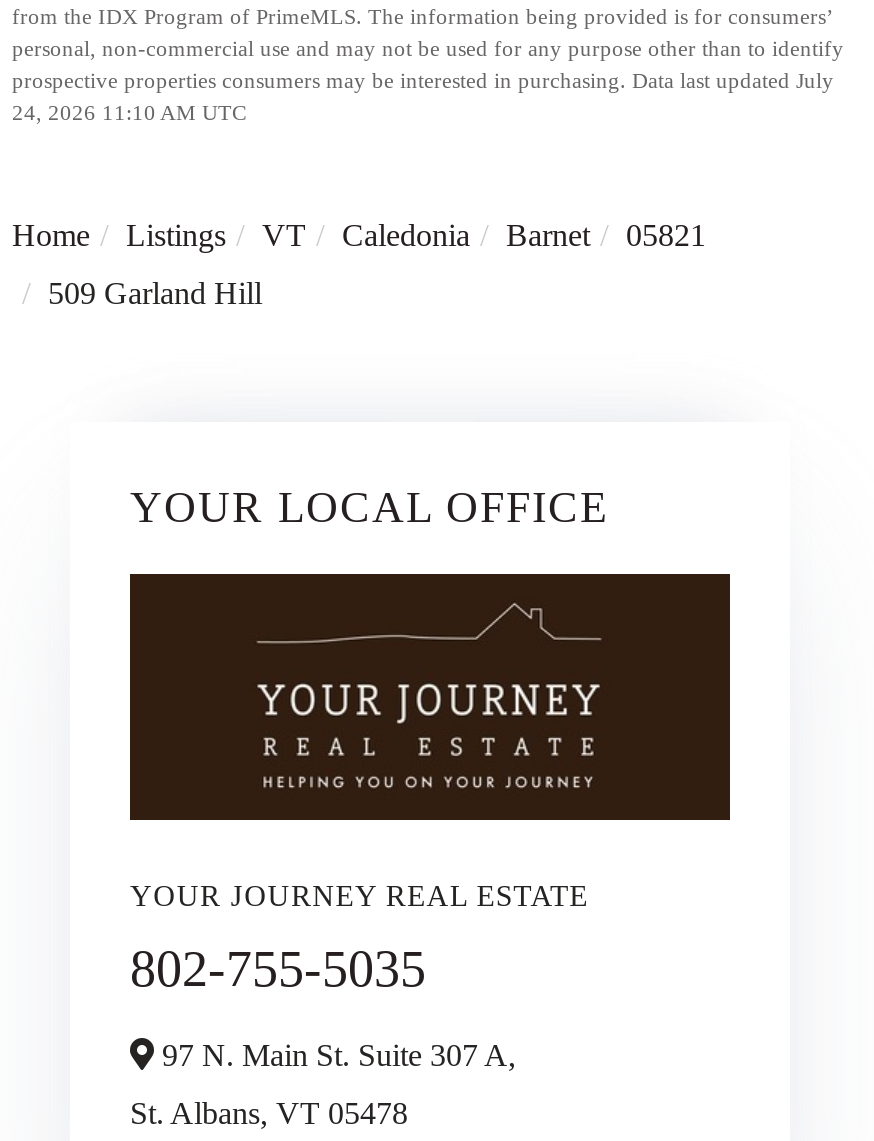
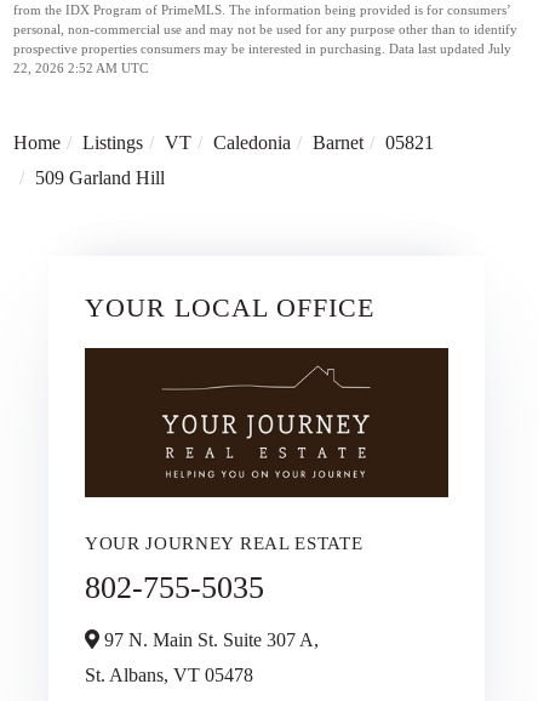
- 24, 2026 11:10 AM UTC
+ 22, 2026 2:52 AM UTC
